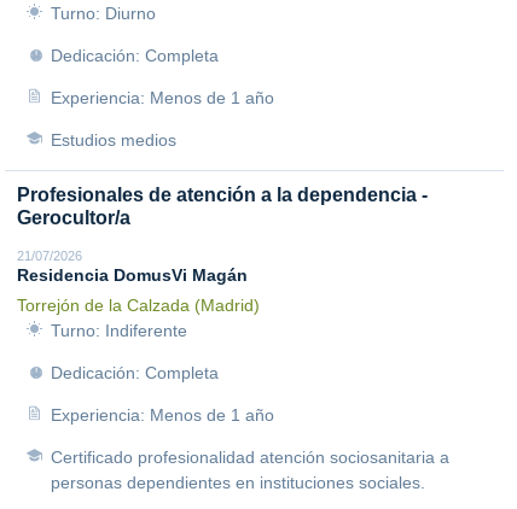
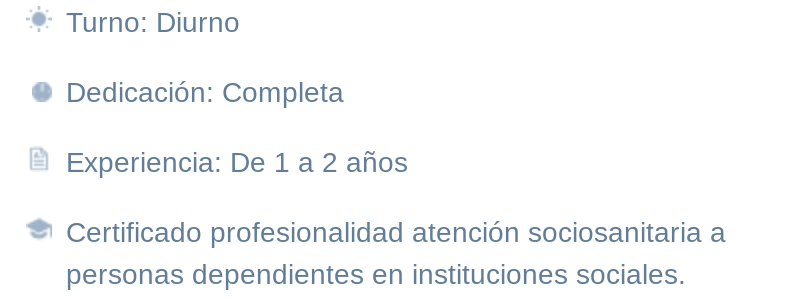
- Experiencia: Menos de 1 año
- Estudios medios
- Profesionales de atención a la dependencia -
- Gerocultor/a
- 21/07/2026
- Residencia DomusVi Magán
- Torrejón de la Calzada (Madrid)
- Turno: Indiferente
- Dedicación: Completa
- Experiencia: Menos de 1 año
+ Experiencia: De 1 a 2 años
